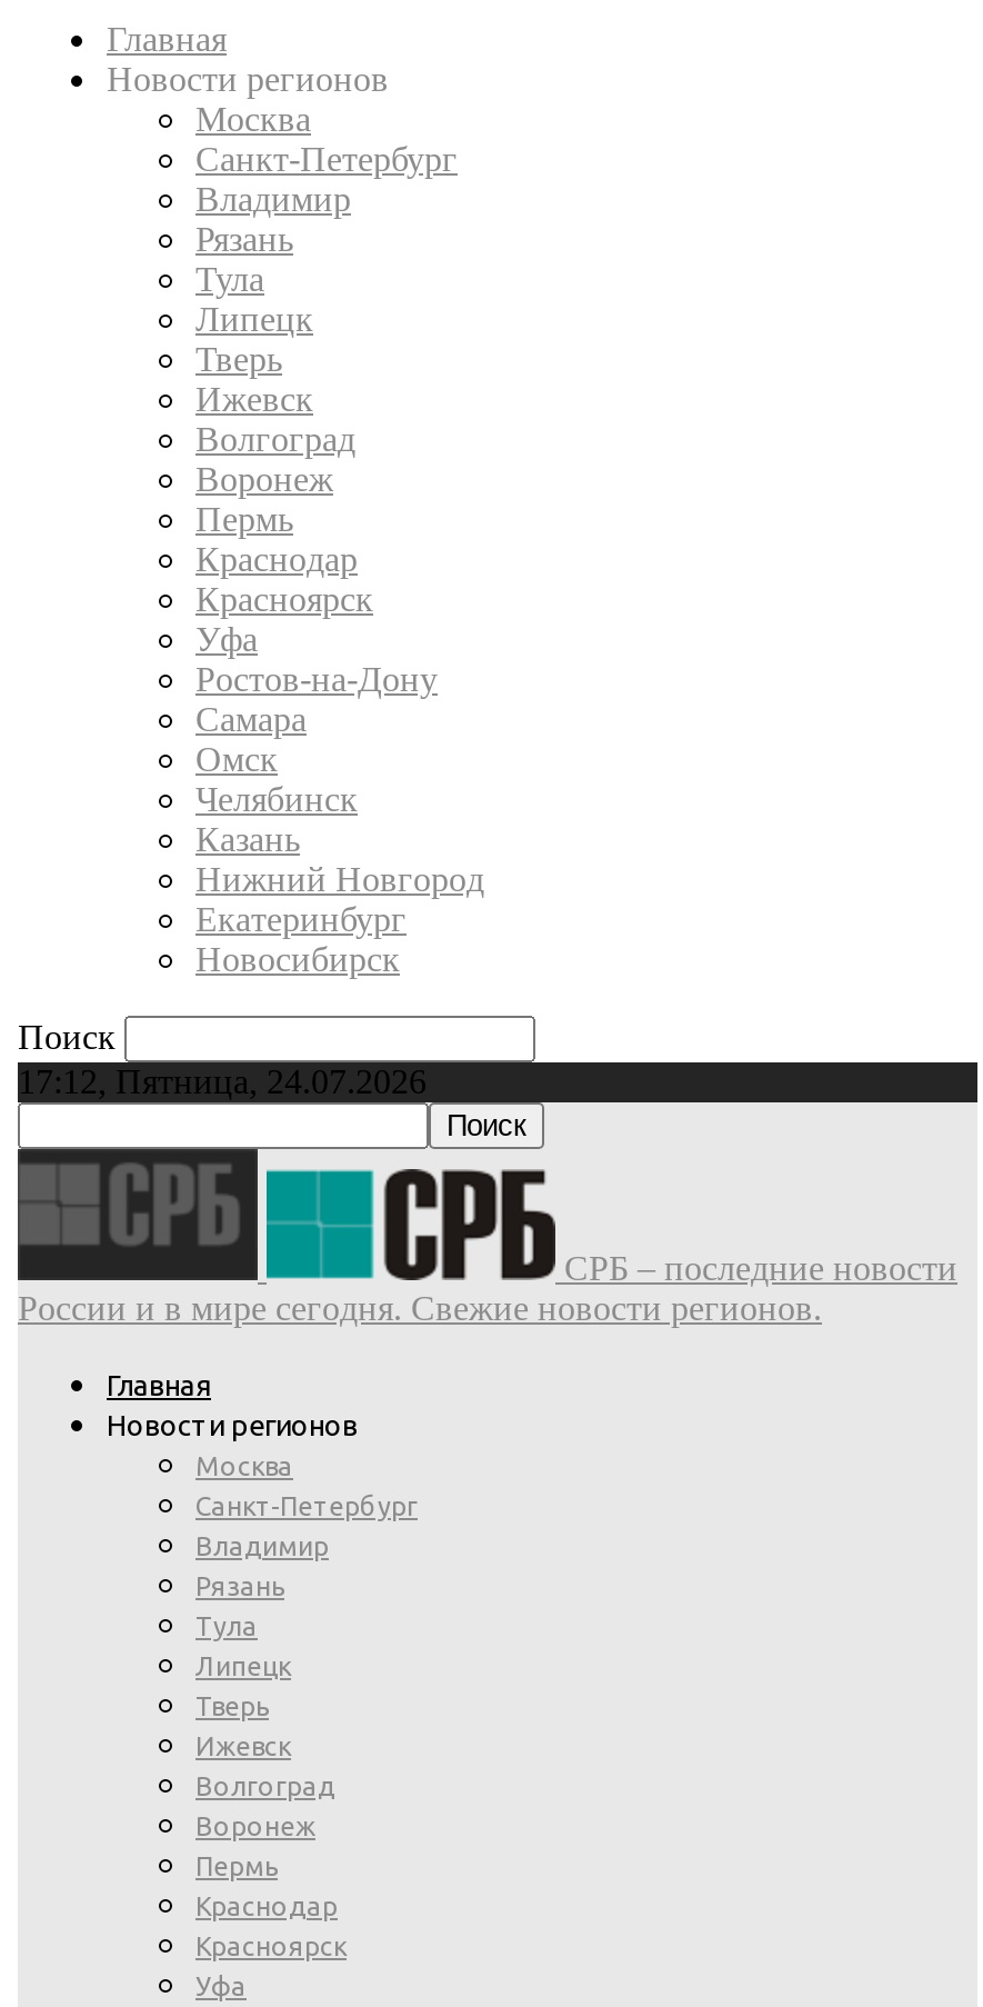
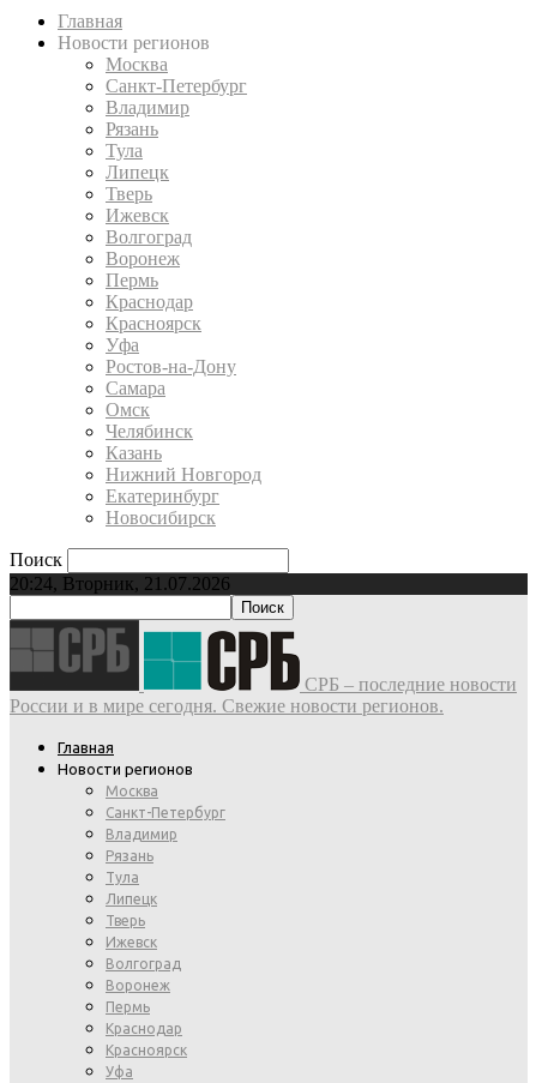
- 17:12, Пятница, 24.07.2026
+ 20:24, Вторник, 21.07.2026
